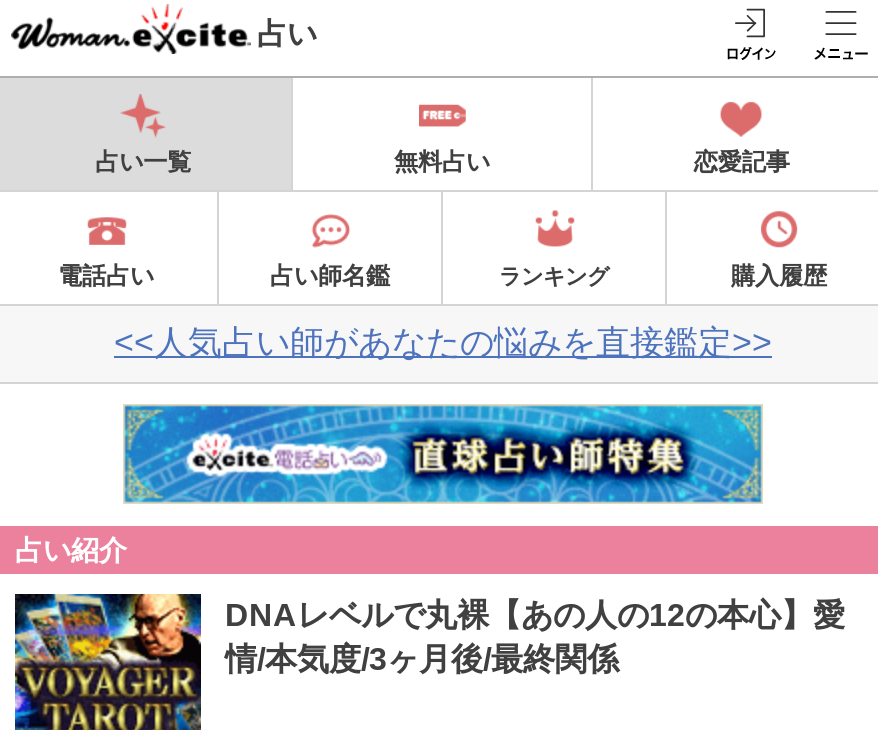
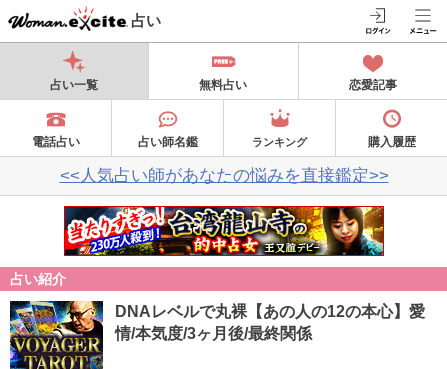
- [image]
+ [image]
